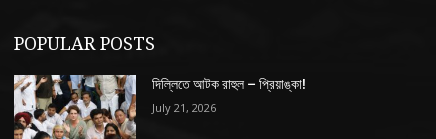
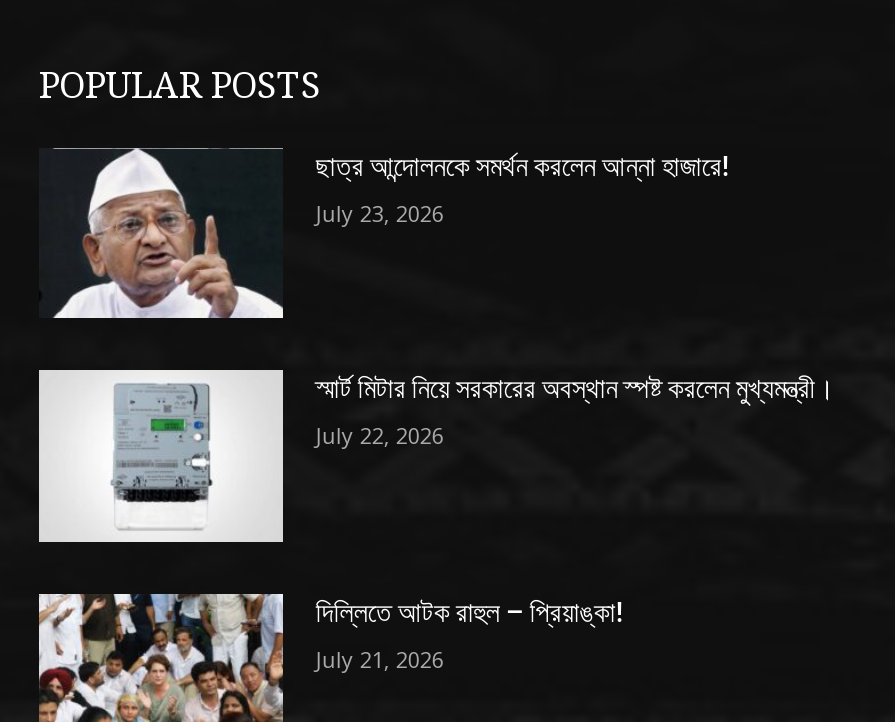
+ [image]
+ স্মার্ট মিটার নিয়ে সরকারের অবস্থান স্পষ্ট করলেন মুখ্যমন্ত্রী।
+ July 22, 2026

+ [image]
+ ছাত্র আন্দোলনকে সমর্থন করলেন আন্না হাজারে!
+ July 23, 2026
